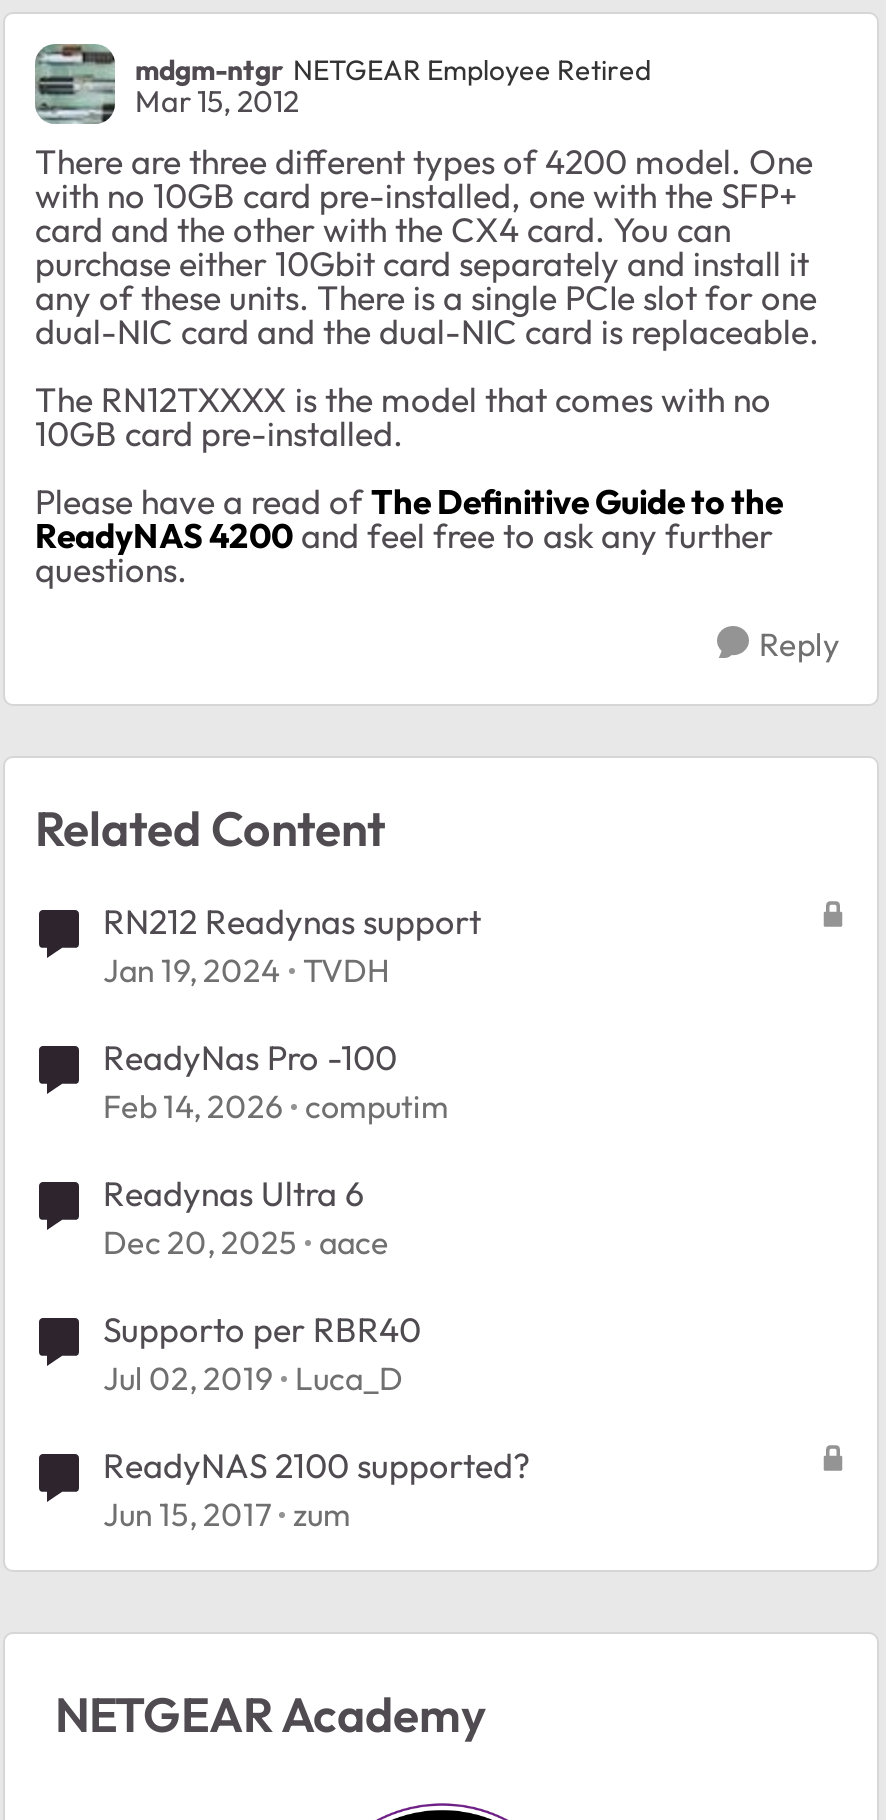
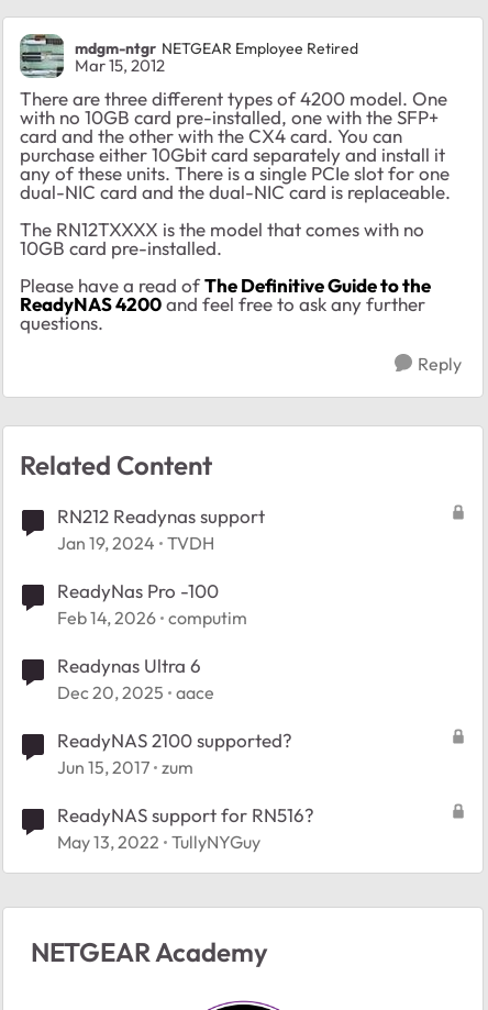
- Supporto per RBR40
- Jul 02, 2019 Luca_D

moved up: ReadyNAS 2100 supported? | Jun 15, 2017 zum

+ ReadyNAS support for RN516?
+ May 13, 2022 TullyNYGuy
